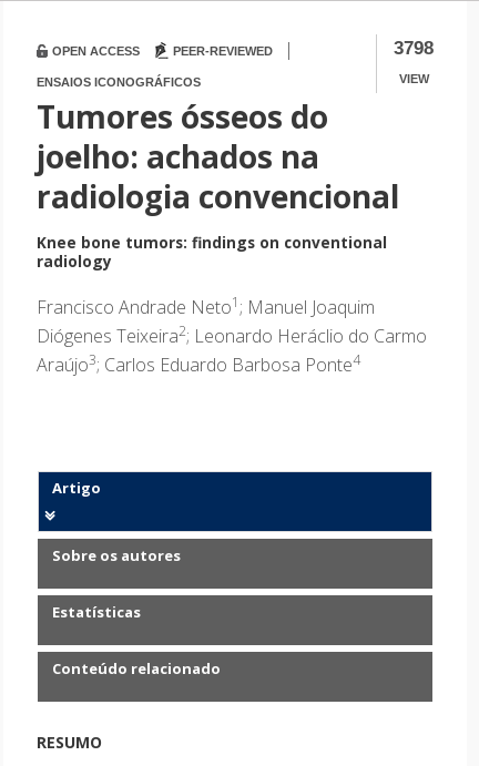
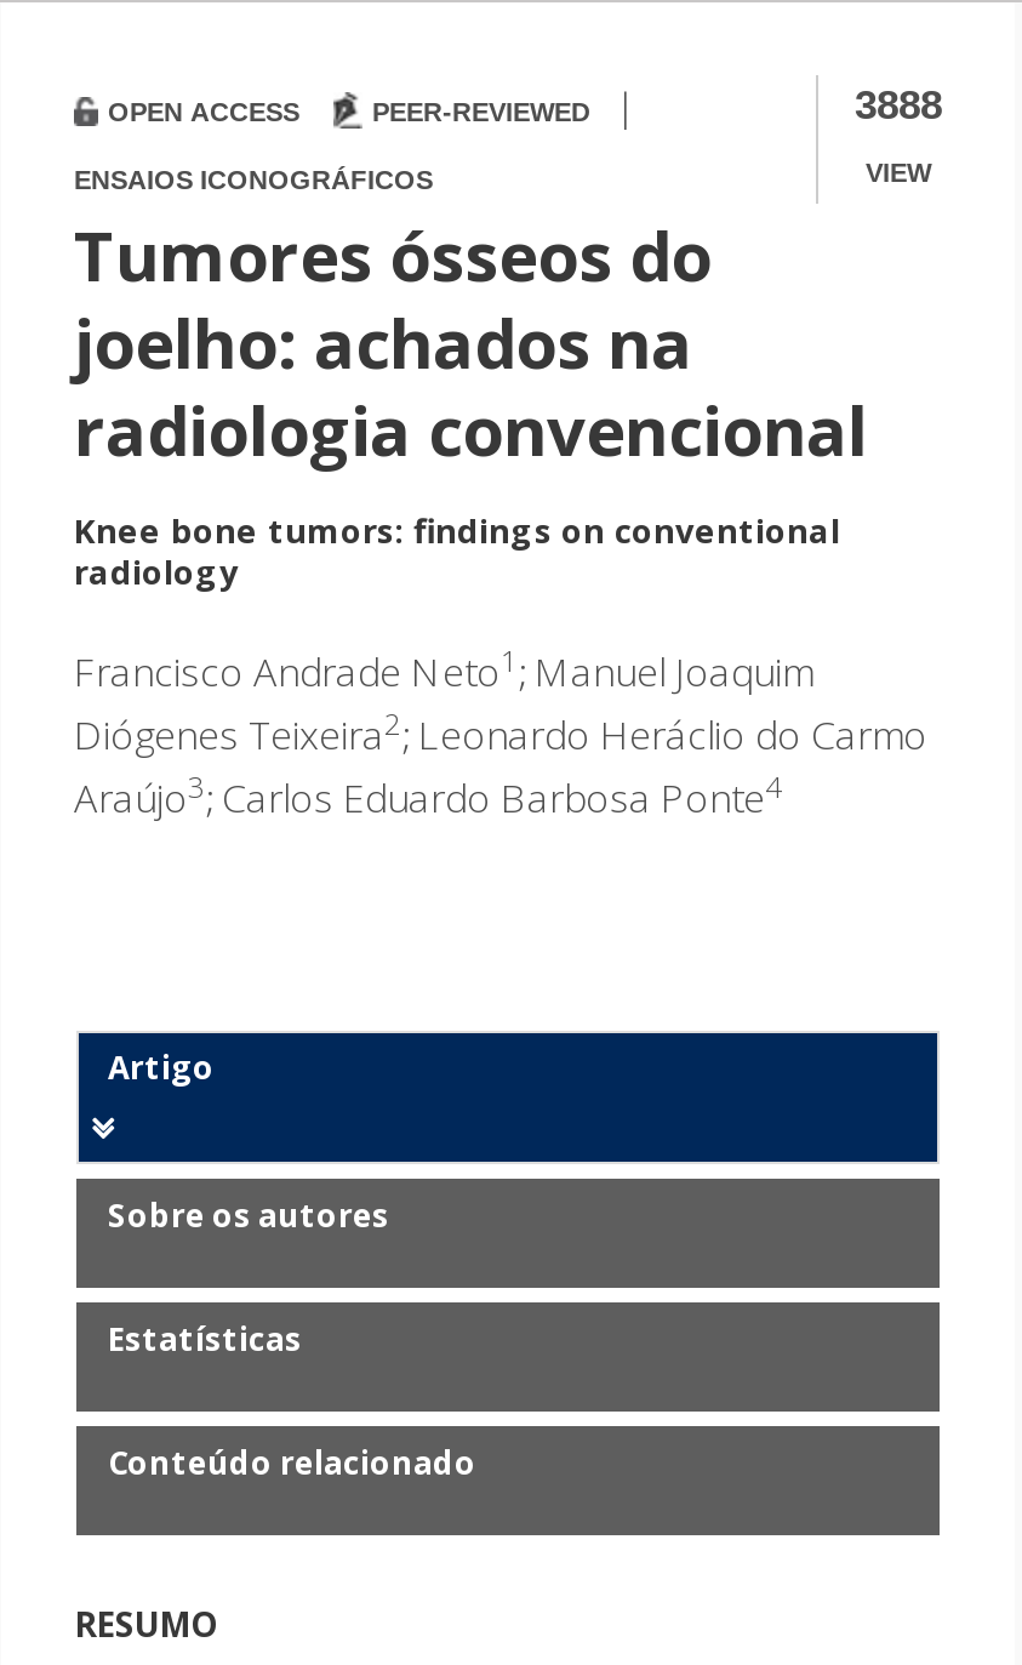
- 3798
+ 3888
